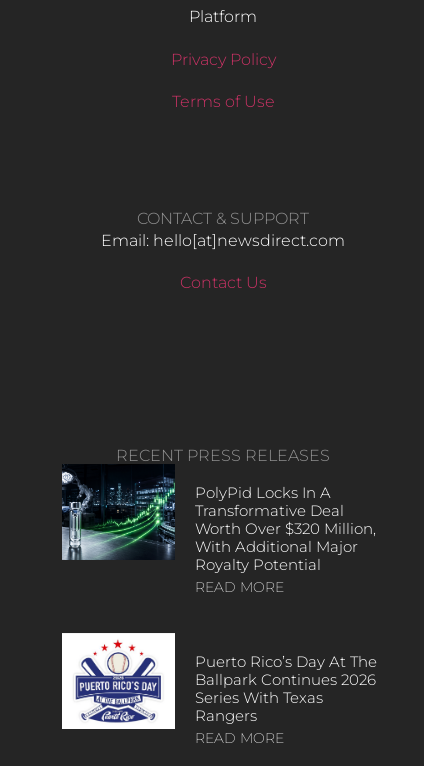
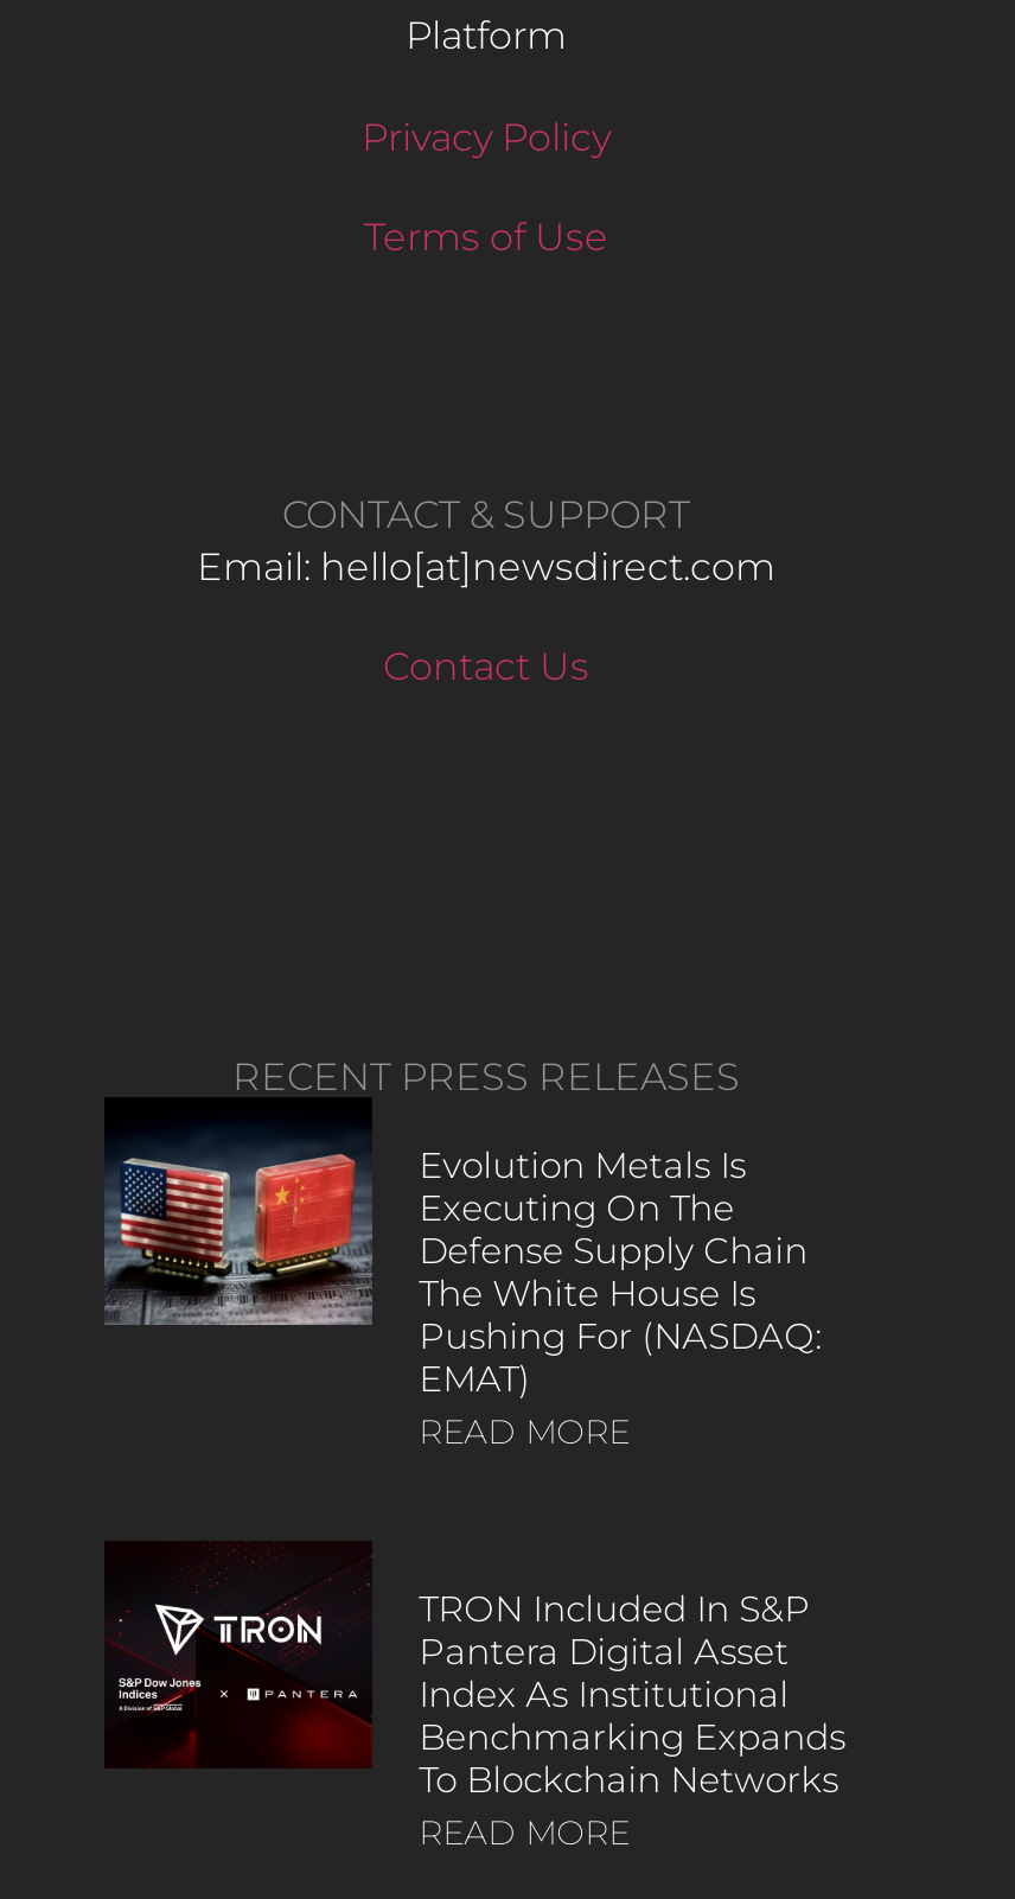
- [image]
- PolyPid Locks In A
- Transformative Deal
- Worth Over $320 Million,
- With Additional Major
- Royalty Potential
+ [image]
+ Evolution Metals Is
+ Executing On The
+ Defense Supply Chain
+ The White House Is
+ Pushing For (NASDAQ:
+ EMAT)

- [image]
- Puerto Rico’s Day At The
- Ballpark Continues 2026
- Series With Texas
- Rangers
+ [image]
+ TRON Included In S&P
+ Pantera Digital Asset
+ Index As Institutional
+ Benchmarking Expands
+ To Blockchain Networks
